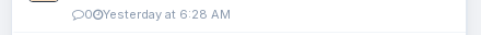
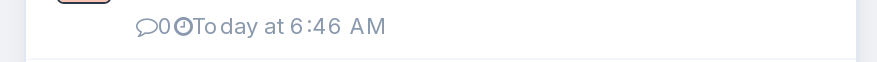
- Yesterday at 6:28 AM
+ Today at 6:46 AM
